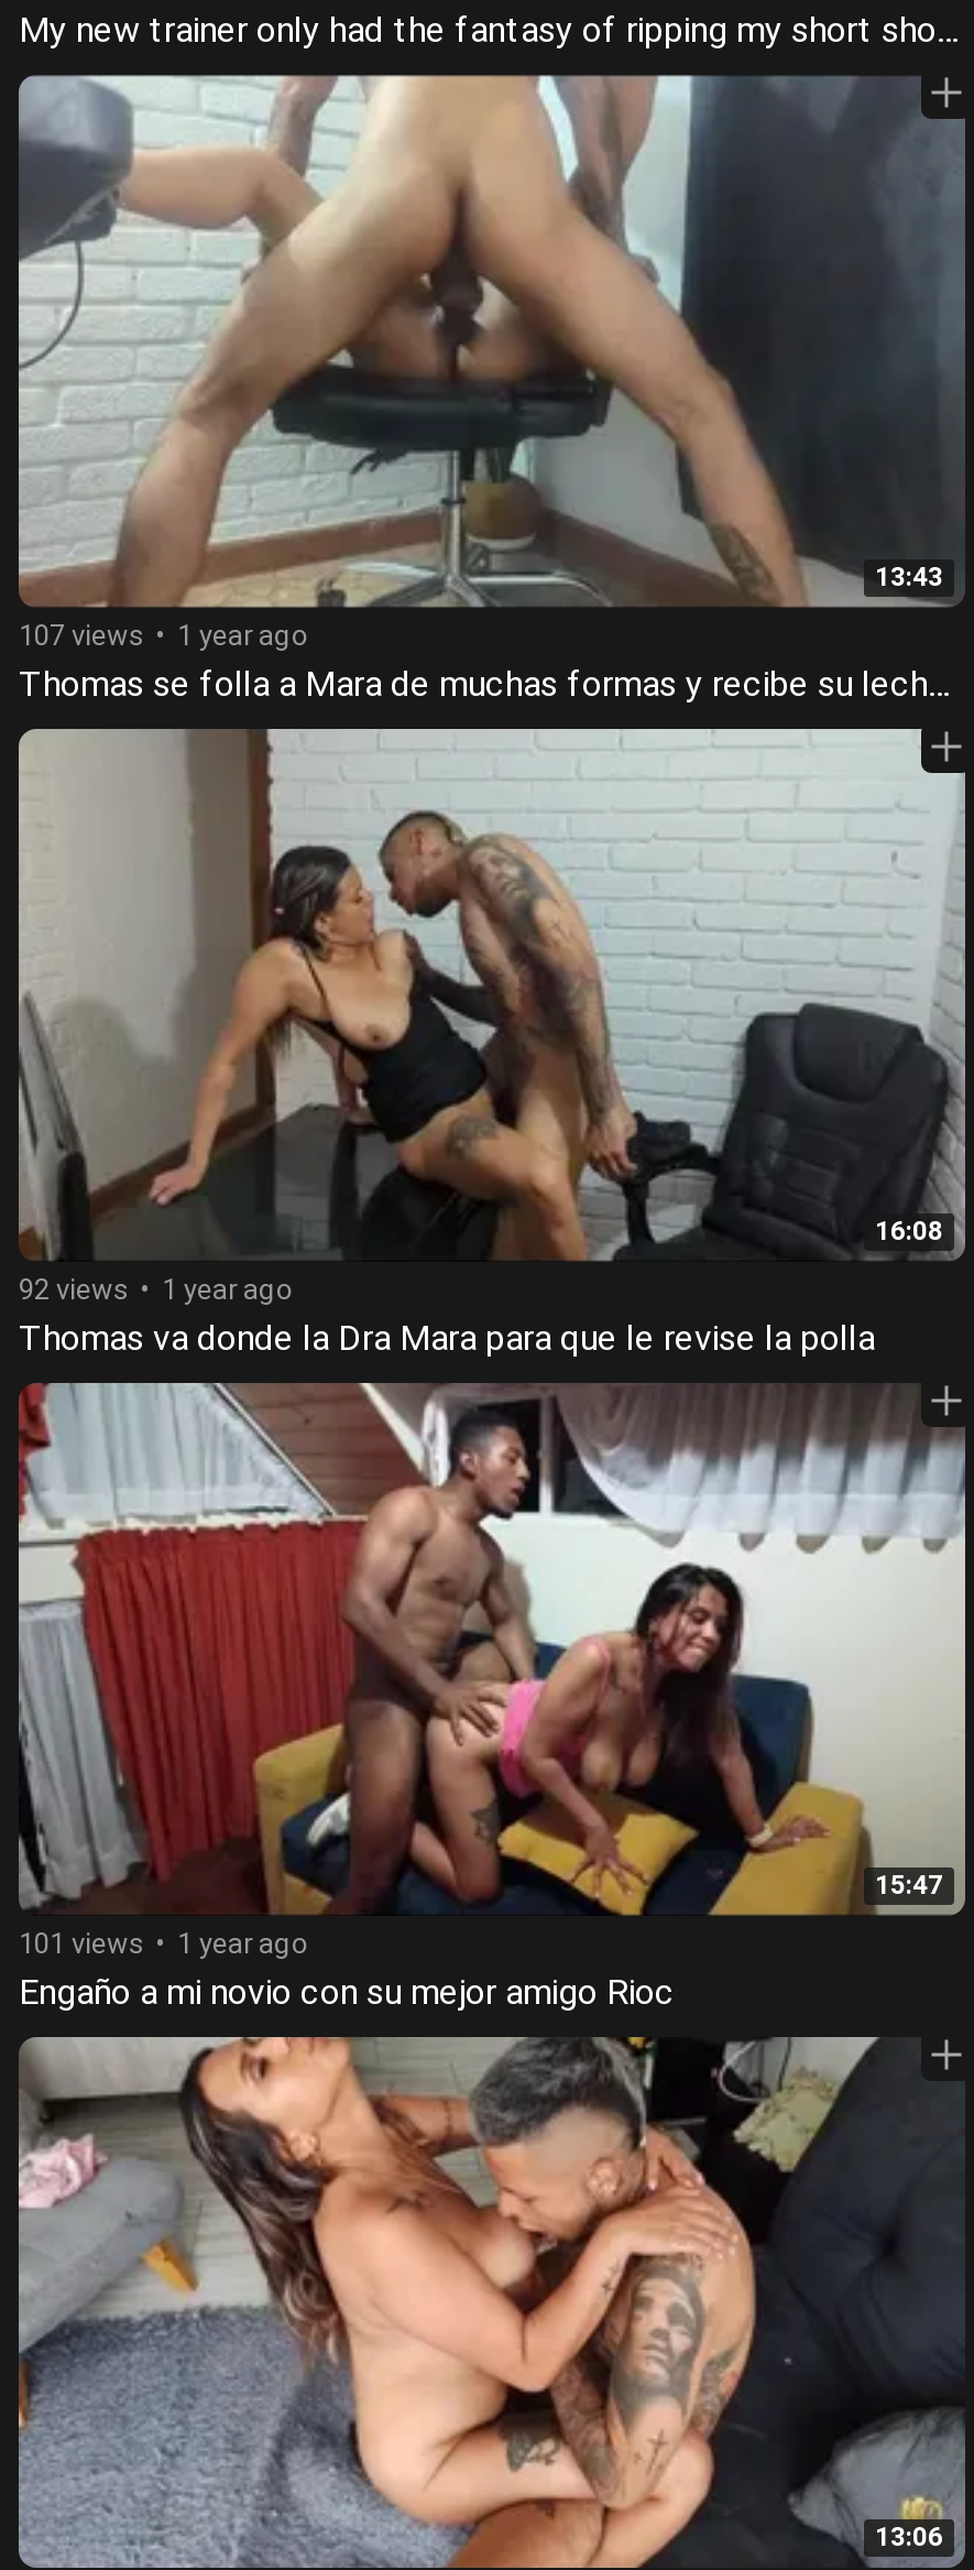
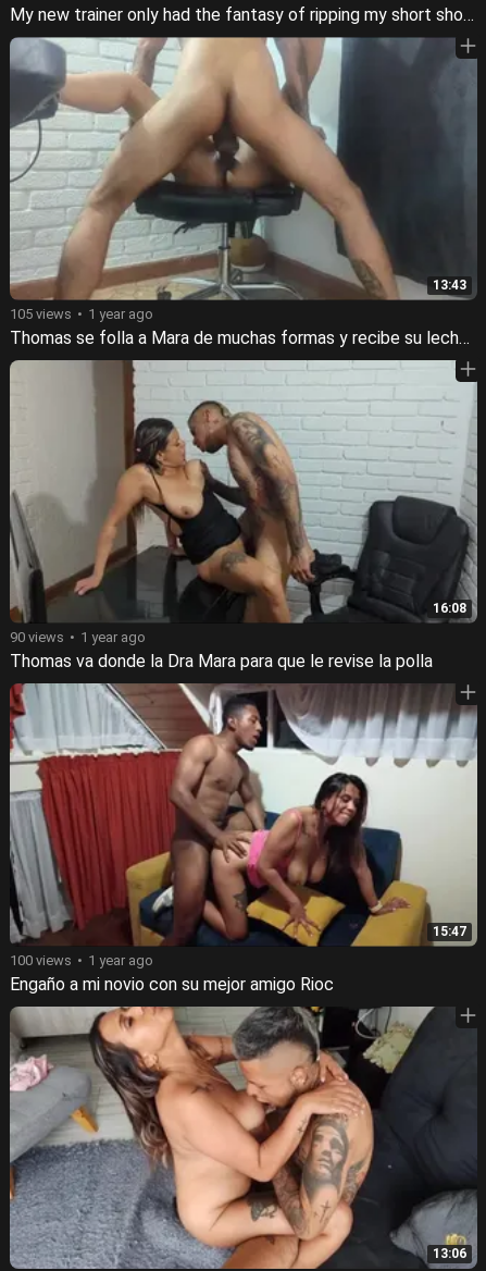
- 107 views 1 year ago
+ 105 views 1 year ago

- 92 views 1 year ago
+ 90 views 1 year ago

- 101 views 1 year ago
+ 100 views 1 year ago
